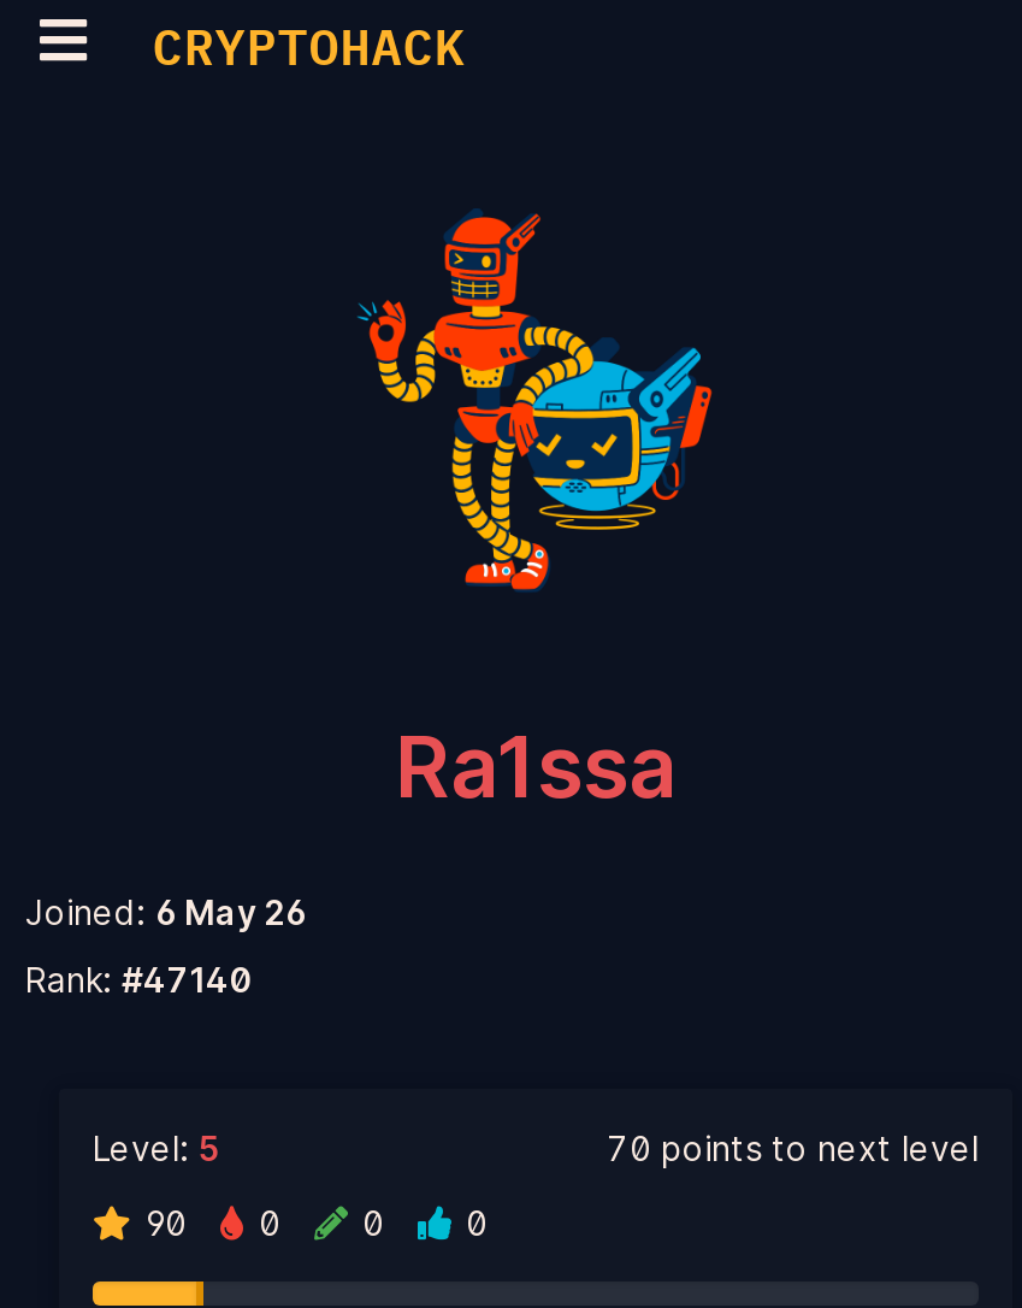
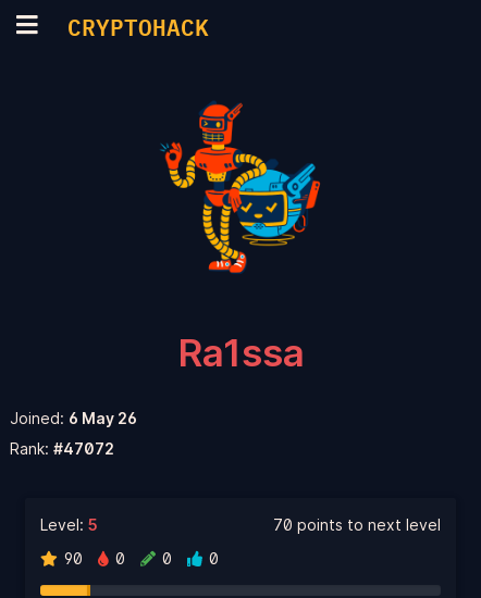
- Rank: #47140
+ Rank: #47072
